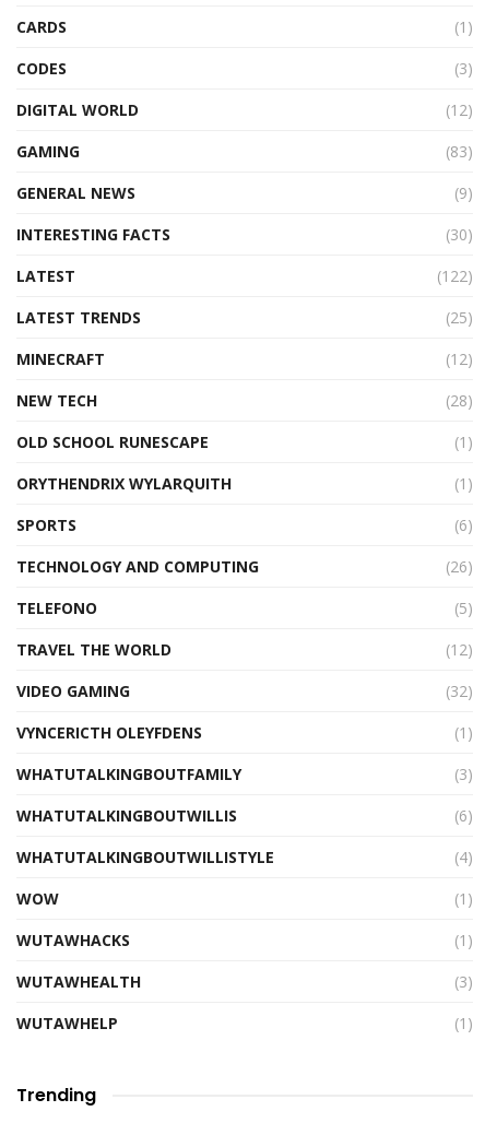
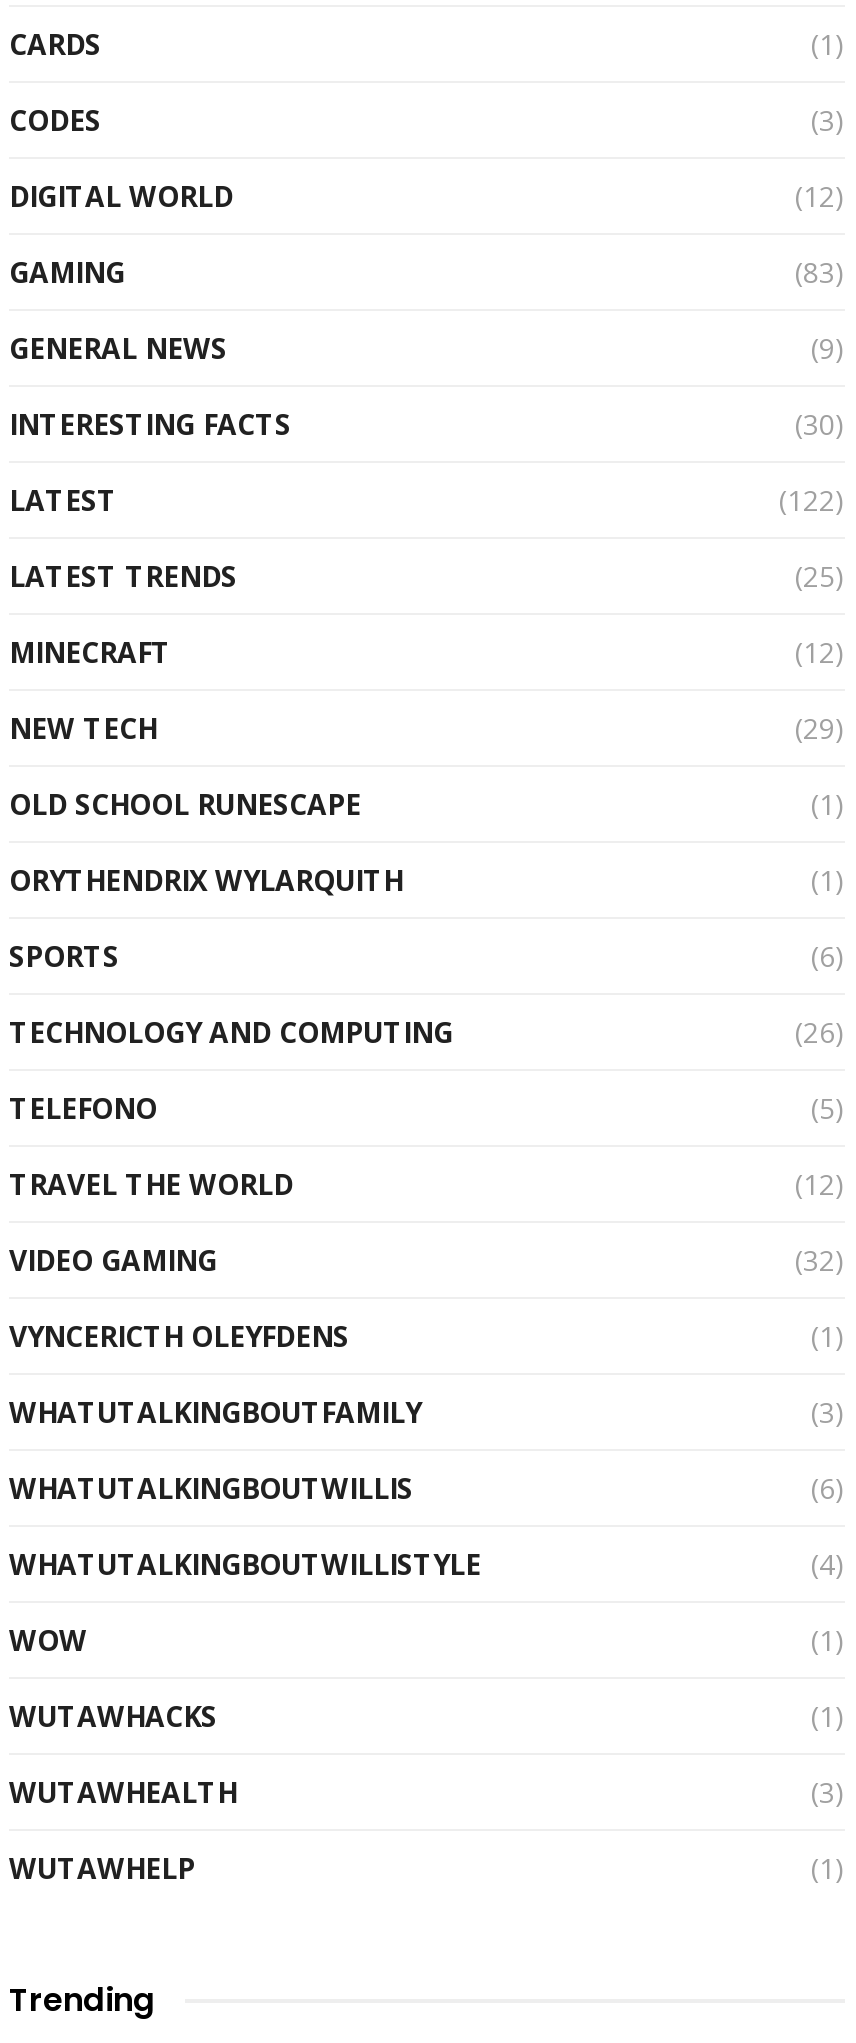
- (28)
+ (29)
